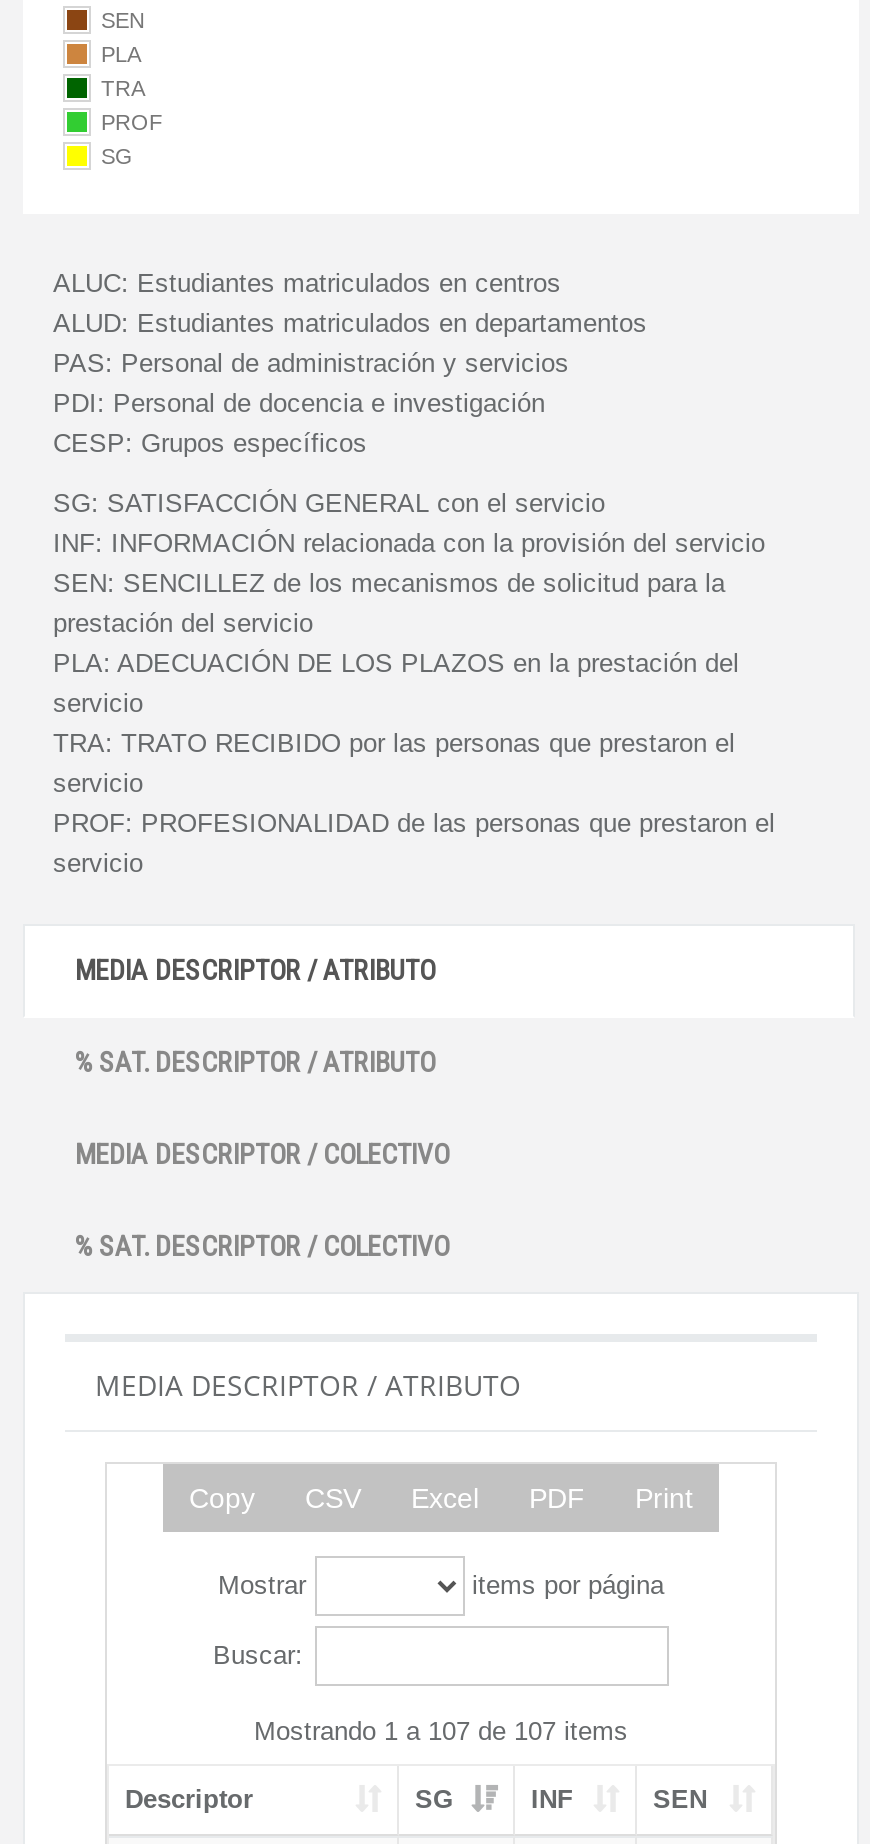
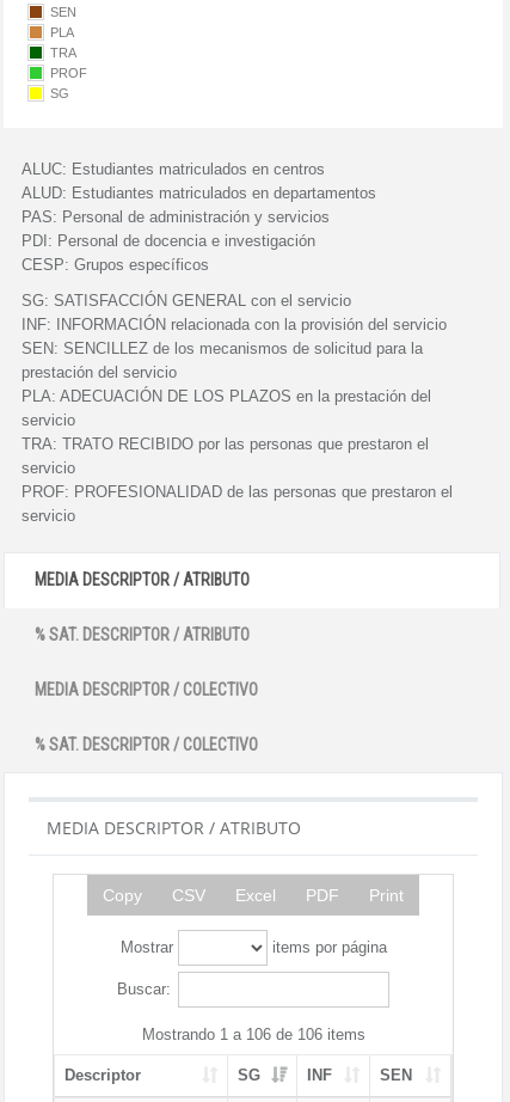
- Mostrando 1 a 107 de 107 items
+ Mostrando 1 a 106 de 106 items
